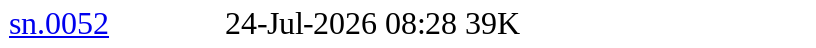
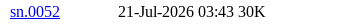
- 24-Jul-2026 08:28 39K
+ 21-Jul-2026 03:43 30K
